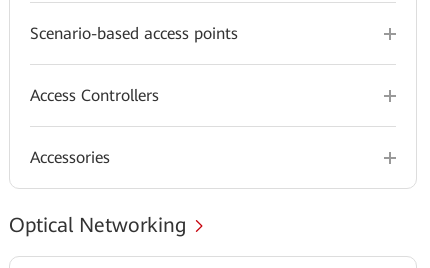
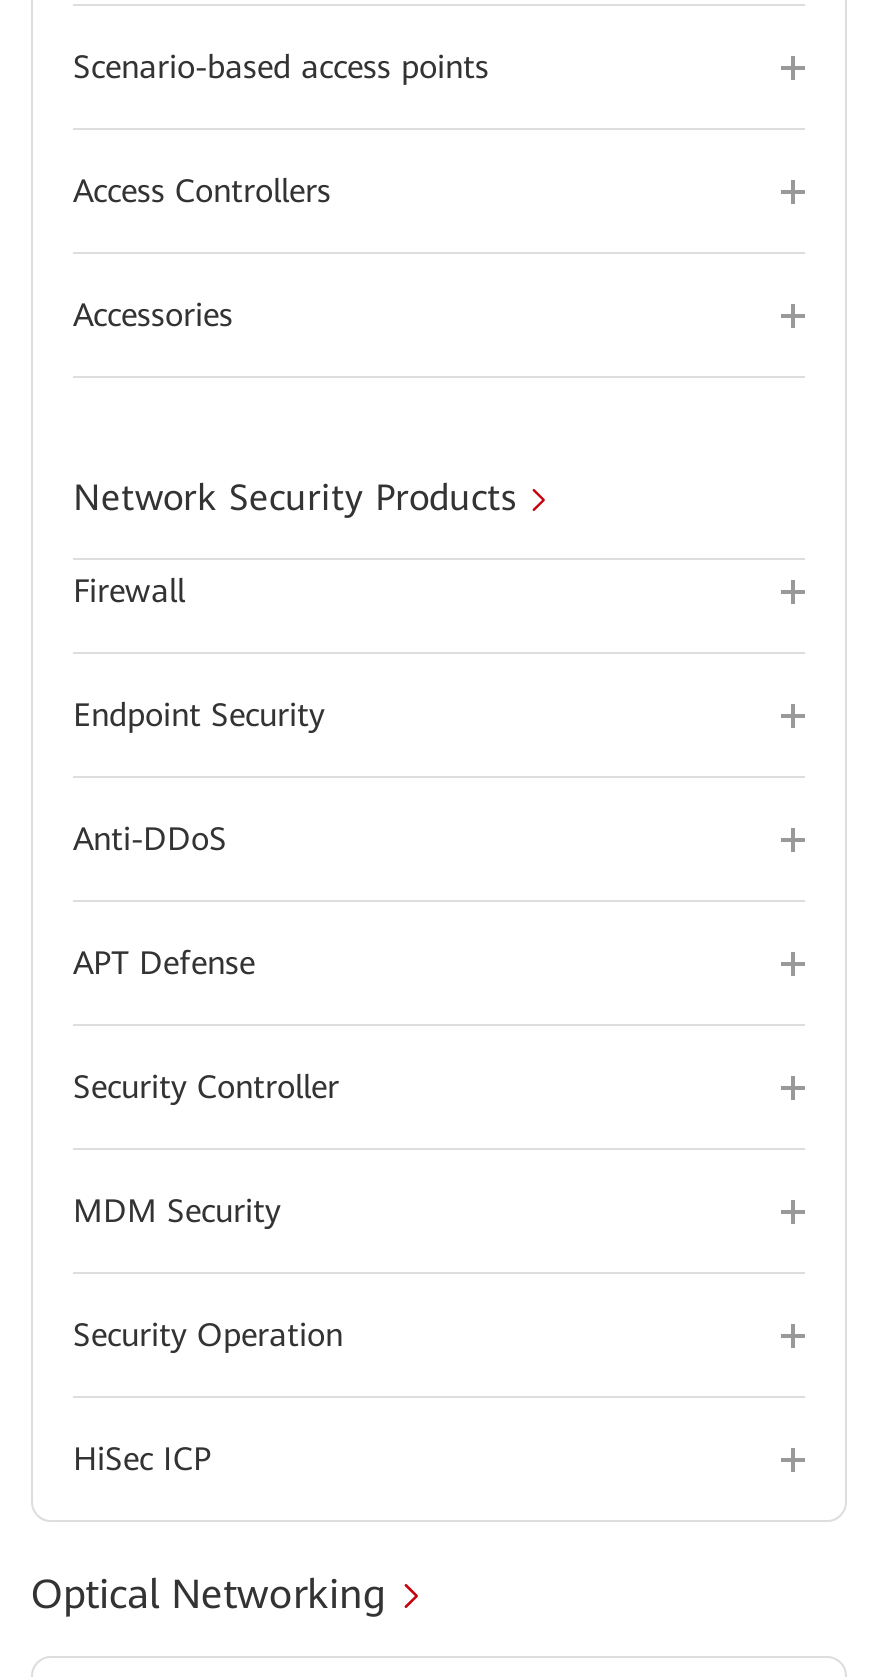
+ Network Security Products
+ Firewall
+ Endpoint Security
+ Anti-DDoS
+ APT Defense
+ Security Controller
+ MDM Security
+ Security Operation
+ HiSec ICP
